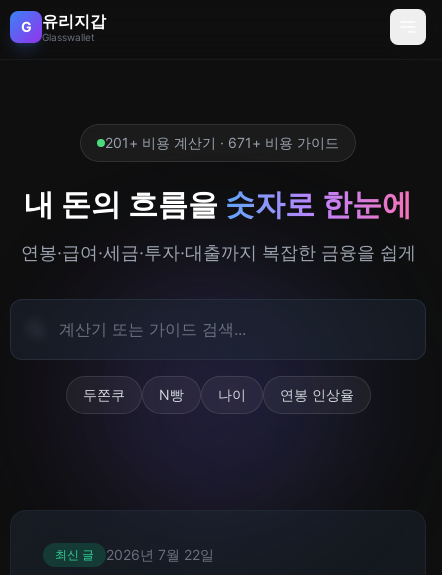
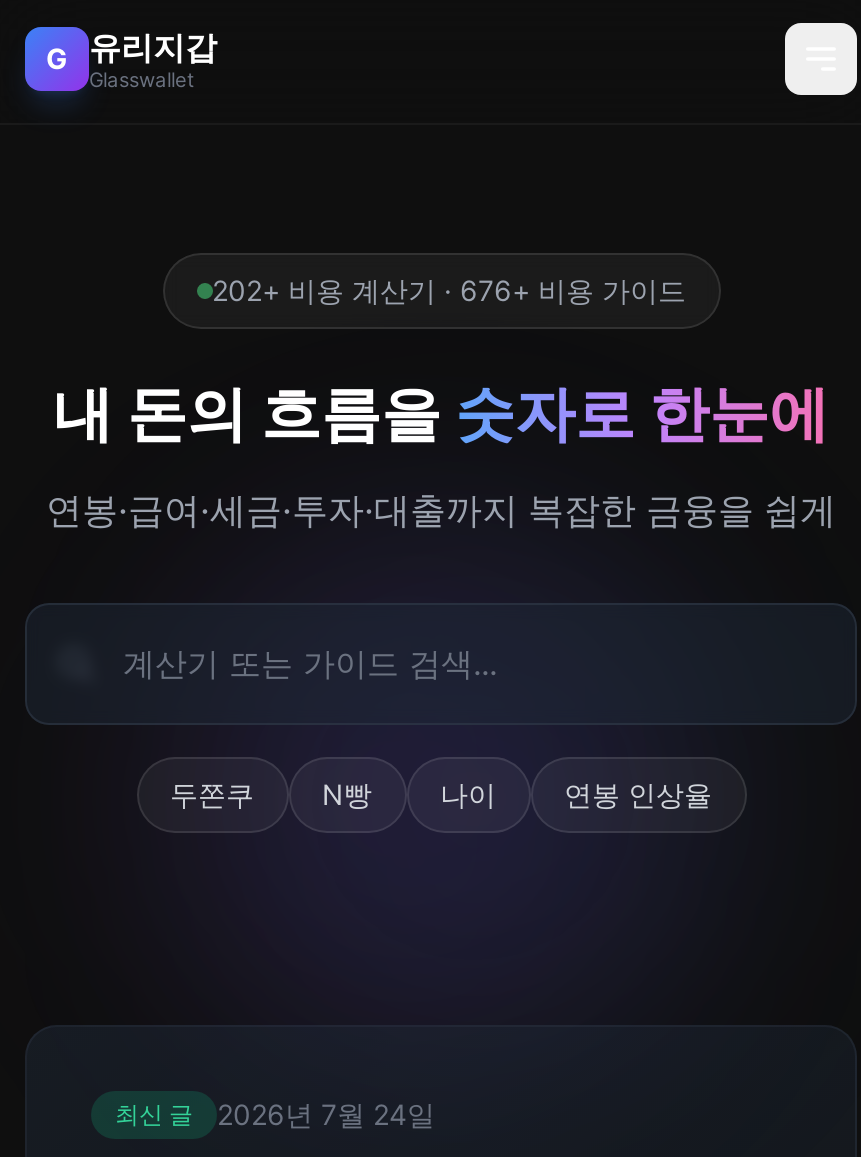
- 201+ 비용 계산기 · 671+ 비용 가이드
+ 202+ 비용 계산기 · 676+ 비용 가이드

- 최신 글 2026년 7월 22일
+ 최신 글 2026년 7월 24일
